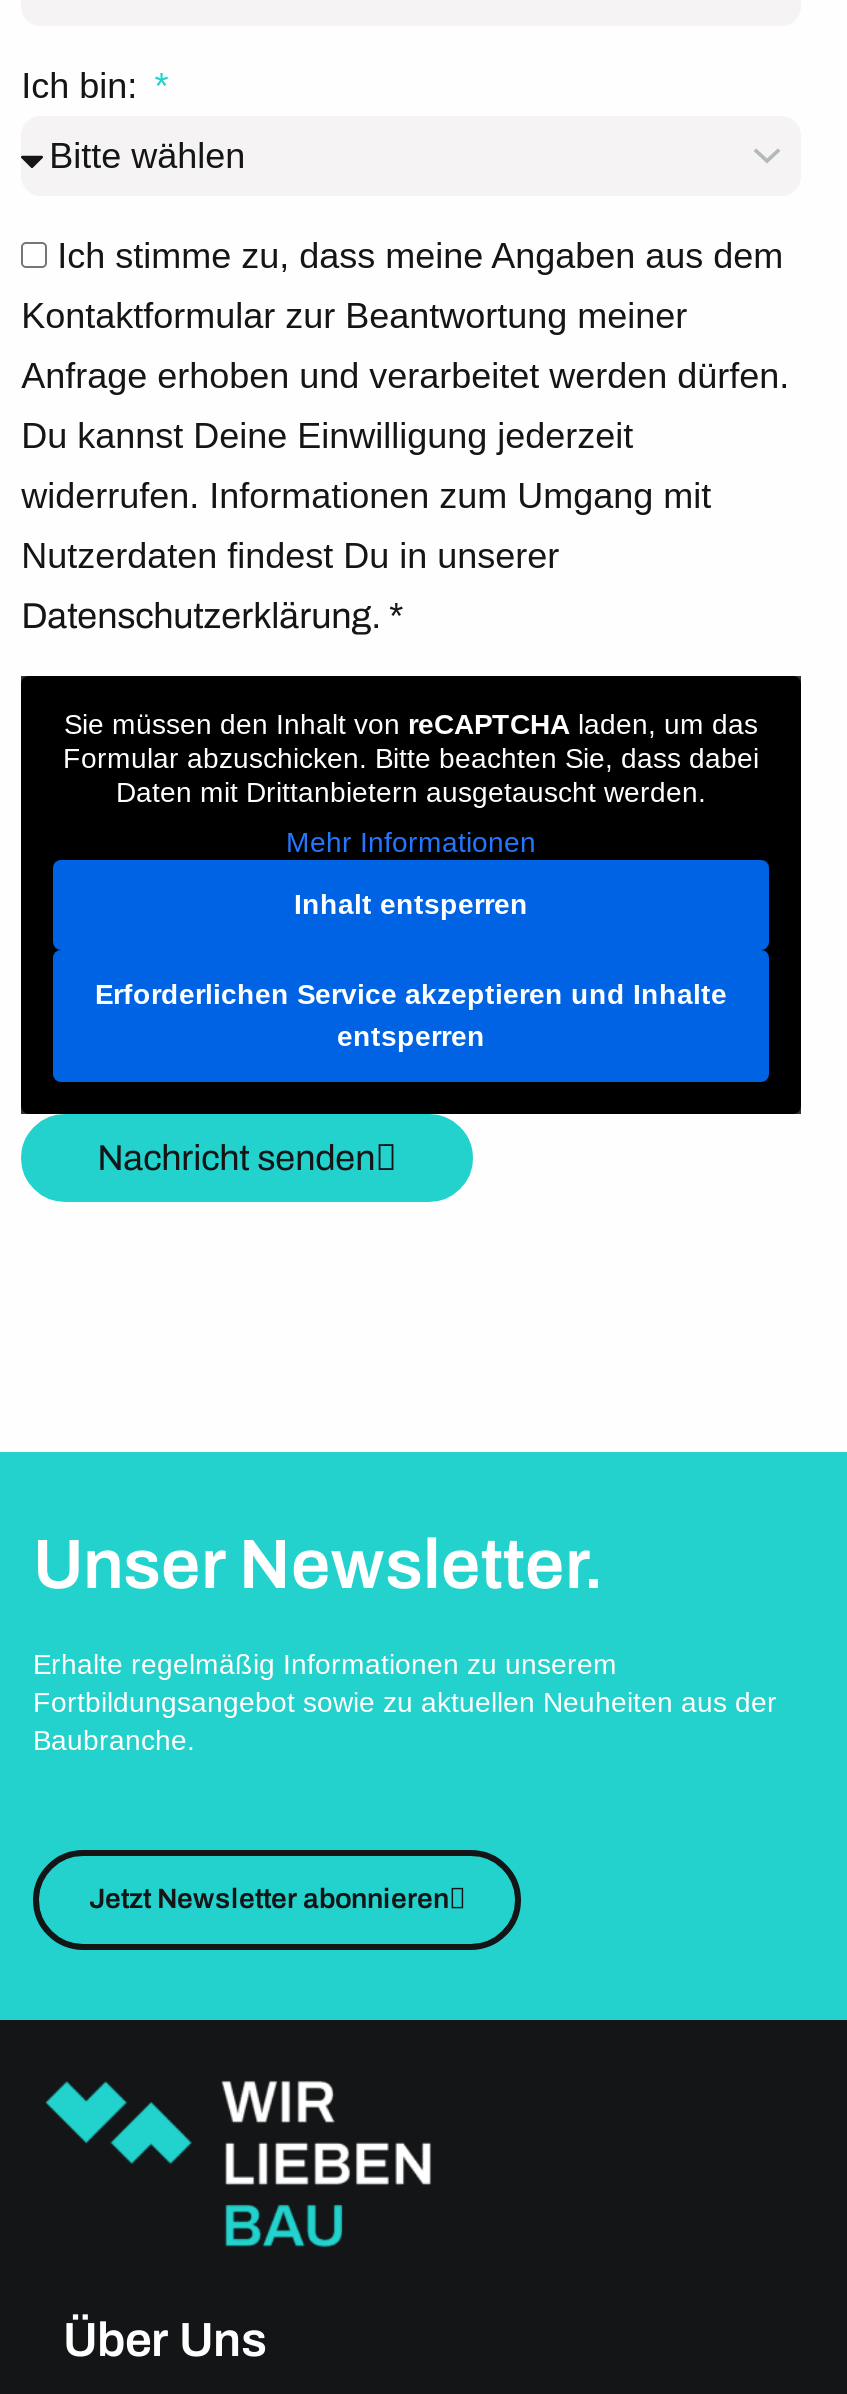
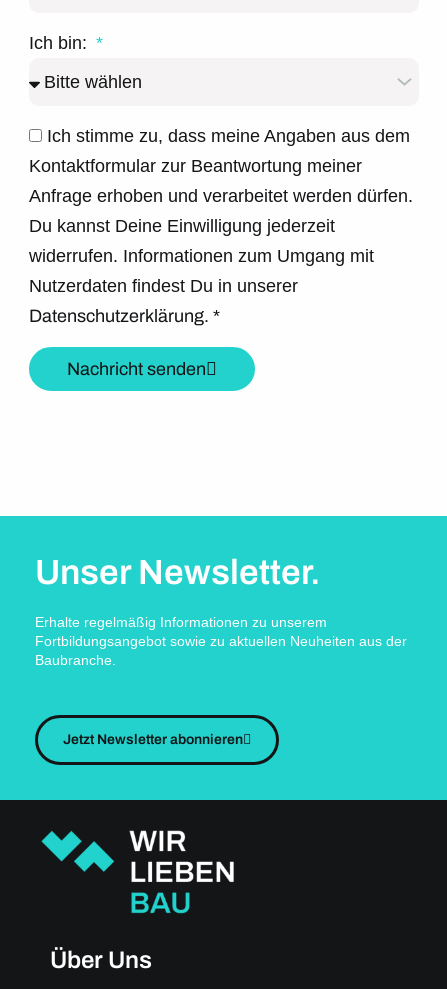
- [image]
- Sie müssen den Inhalt von reCAPTCHA laden, um das
- Formular abzuschicken. Bitte beachten Sie, dass dabei
- Daten mit Drittanbietern ausgetauscht werden.
- Mehr Informationen
- Inhalt entsperren
- Erforderlichen Service akzeptieren und Inhalte
- entsperren
